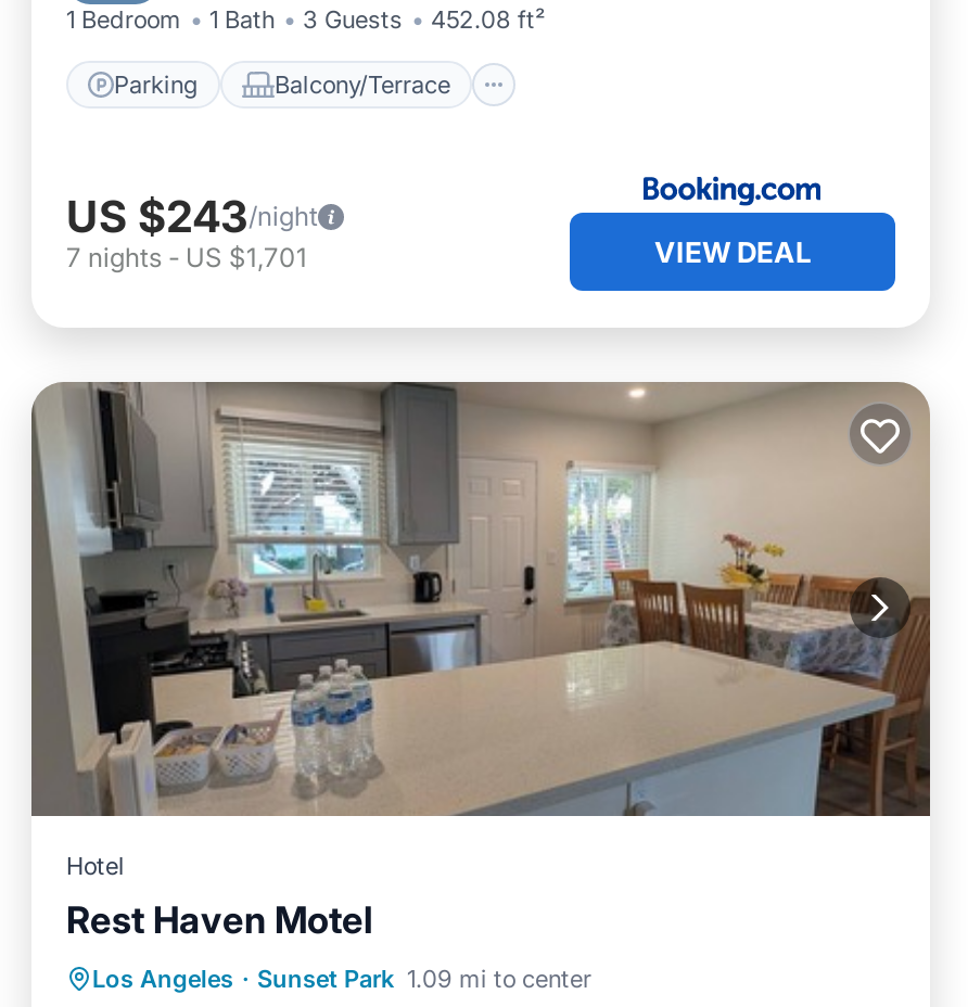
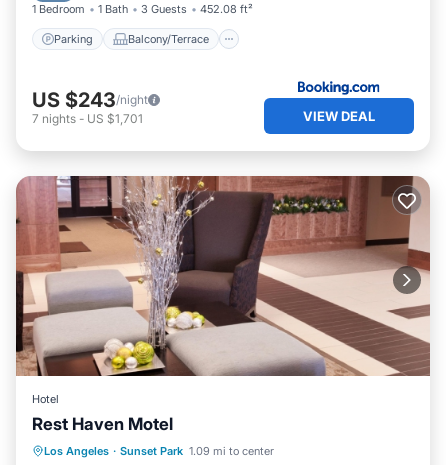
- [image]
+ [image]
